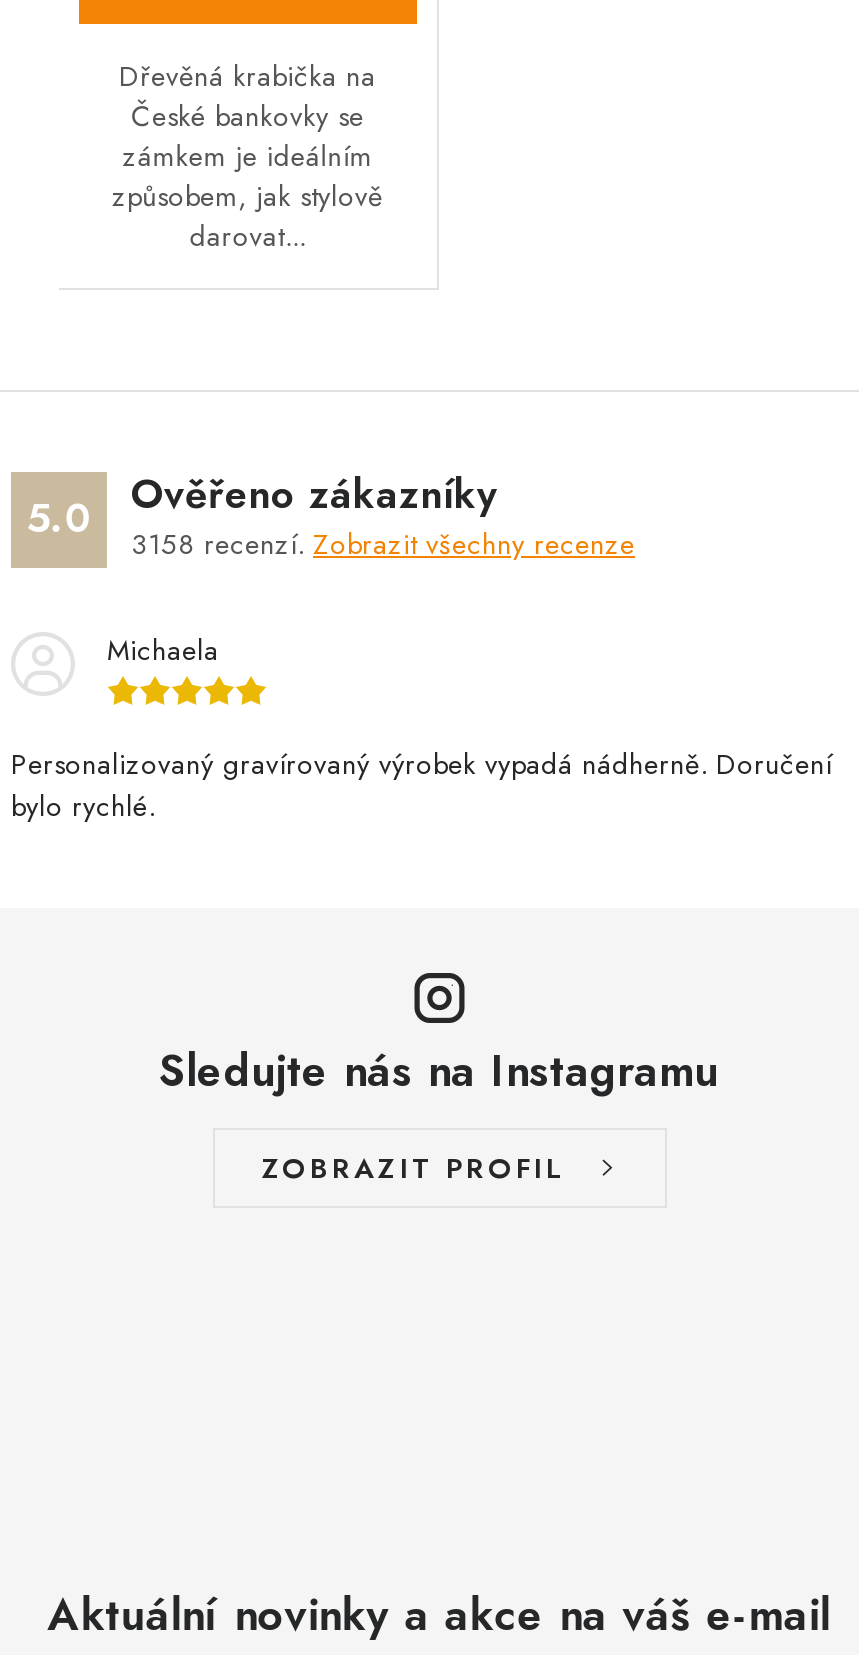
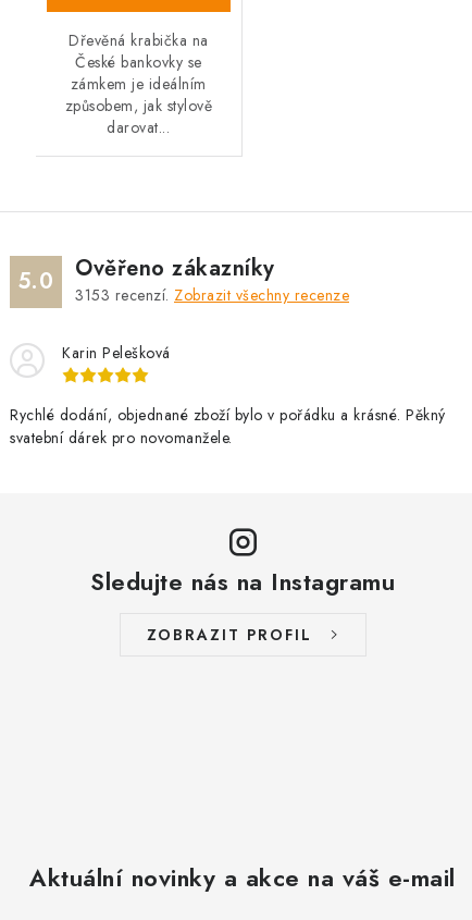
- 3158 recenzí. Zobrazit všechny recenze
+ 3153 recenzí. Zobrazit všechny recenze

- Michaela
+ Karin Pelešková

- Personalizovaný gravírovaný výrobek vypadá nádherně. Doručení
- bylo rychlé.
+ Rychlé dodání, objednané zboží bylo v pořádku a krásné. Pěkný
+ svatební dárek pro novomanžele.
